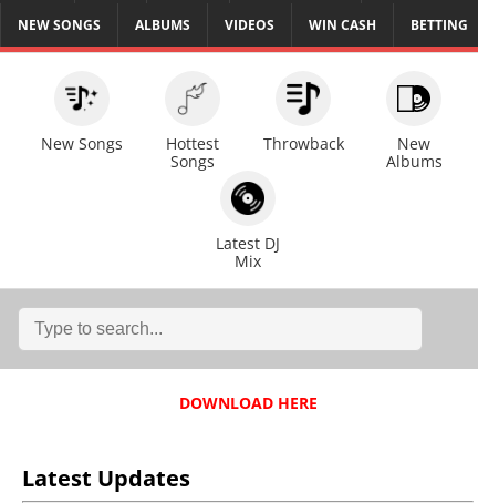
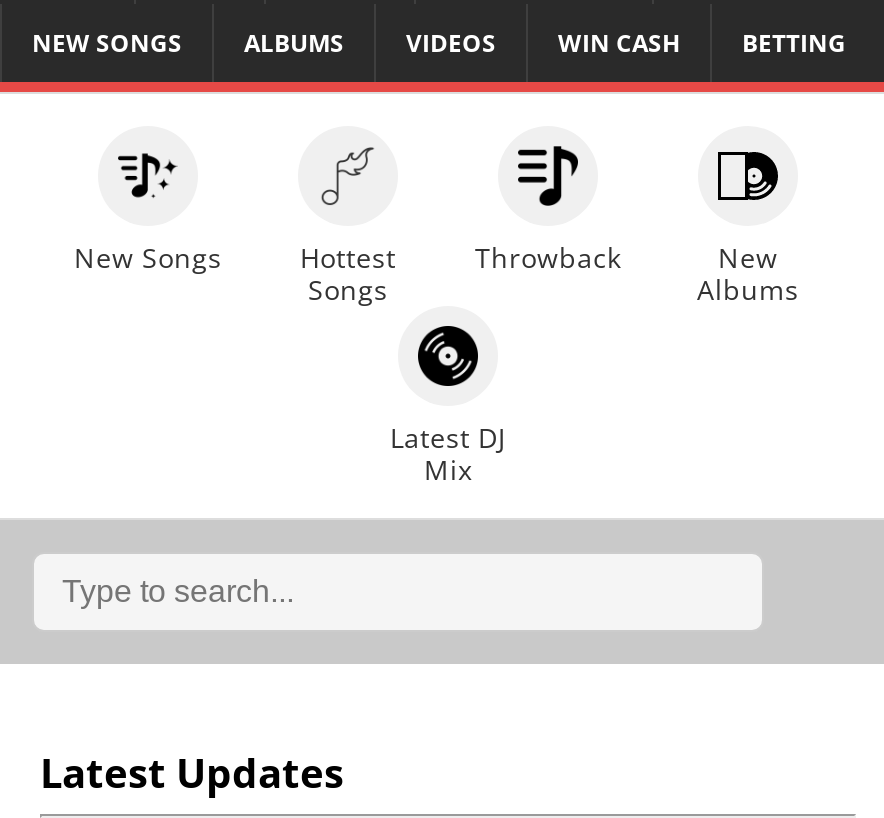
- DOWNLOAD HERE
